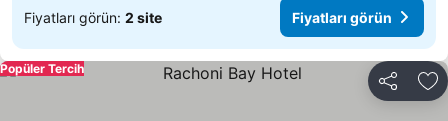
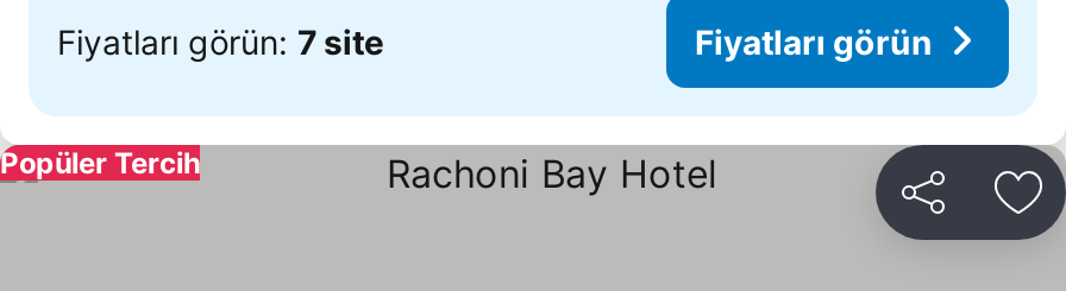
- Fiyatları görün: 2 site
+ Fiyatları görün: 7 site
